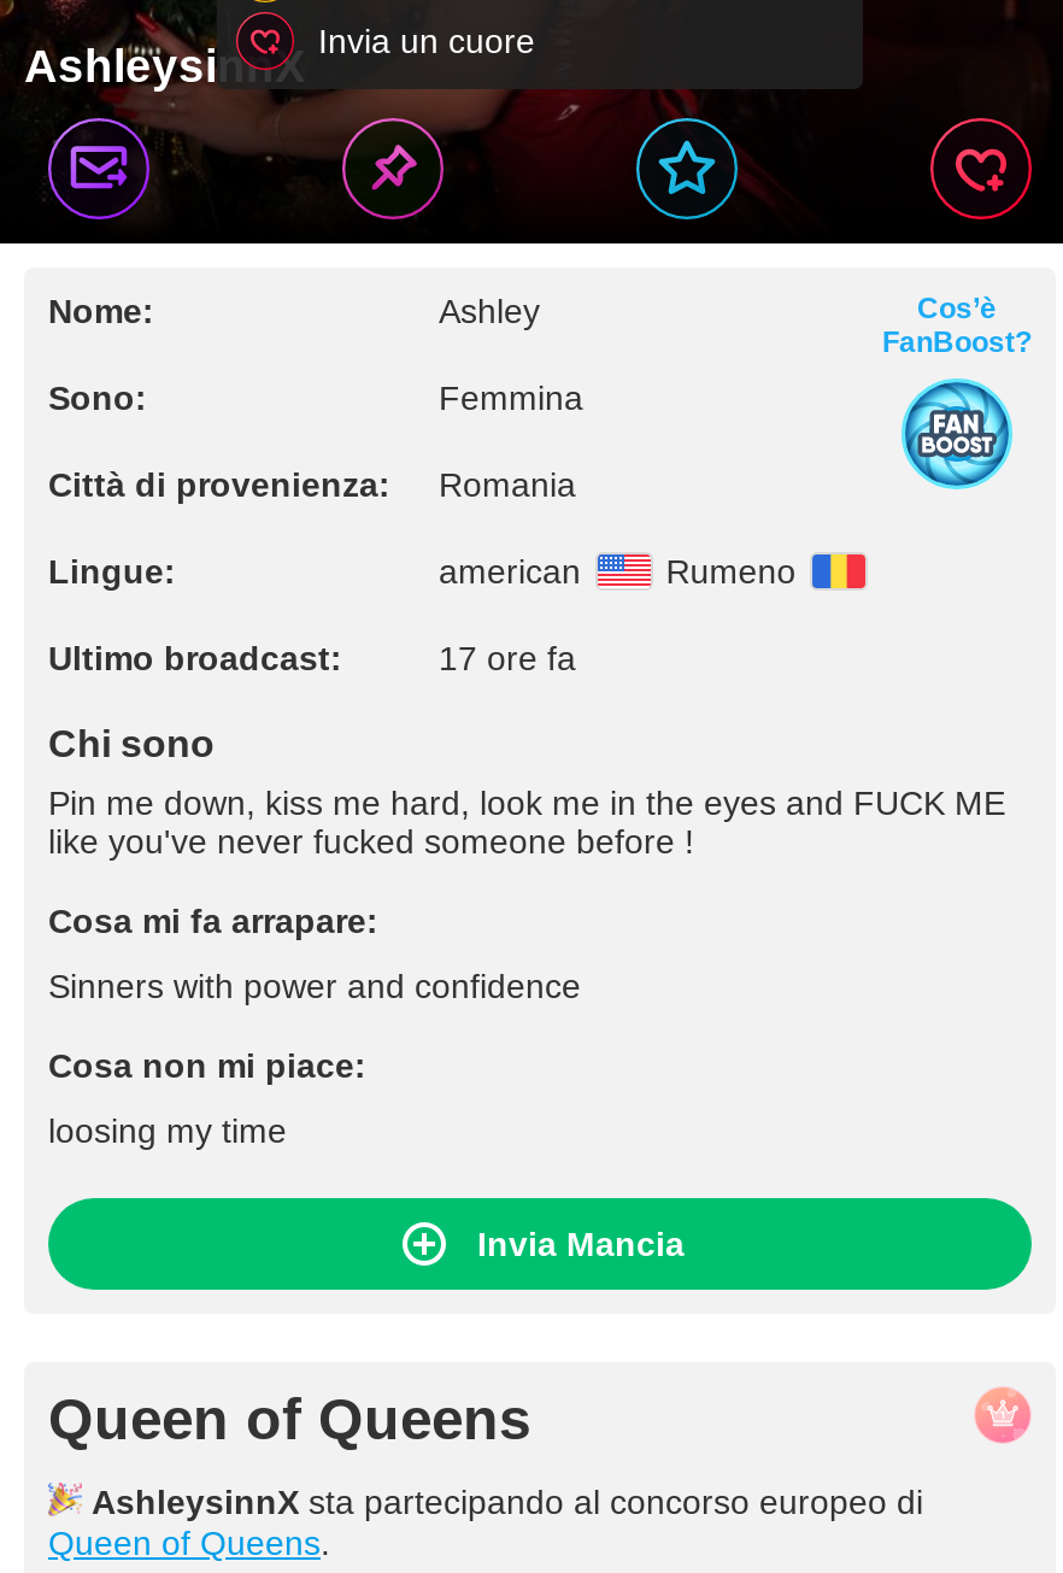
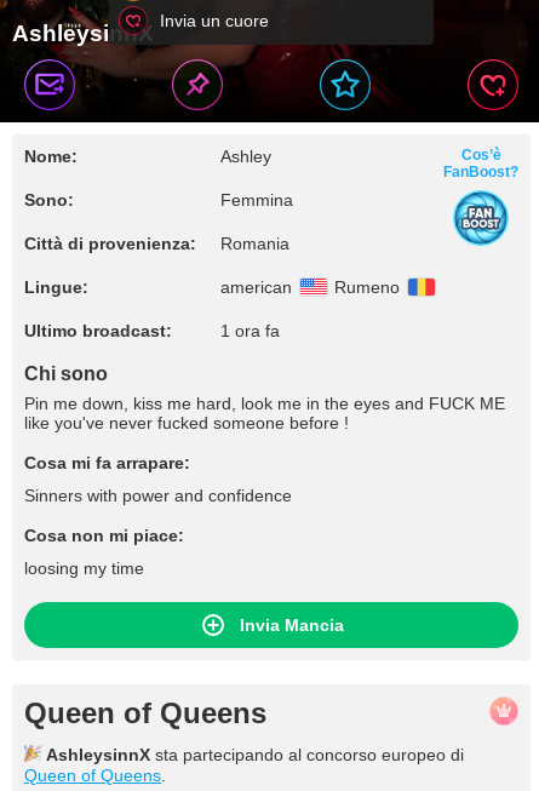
- 17 ore fa
+ 1 ora fa
